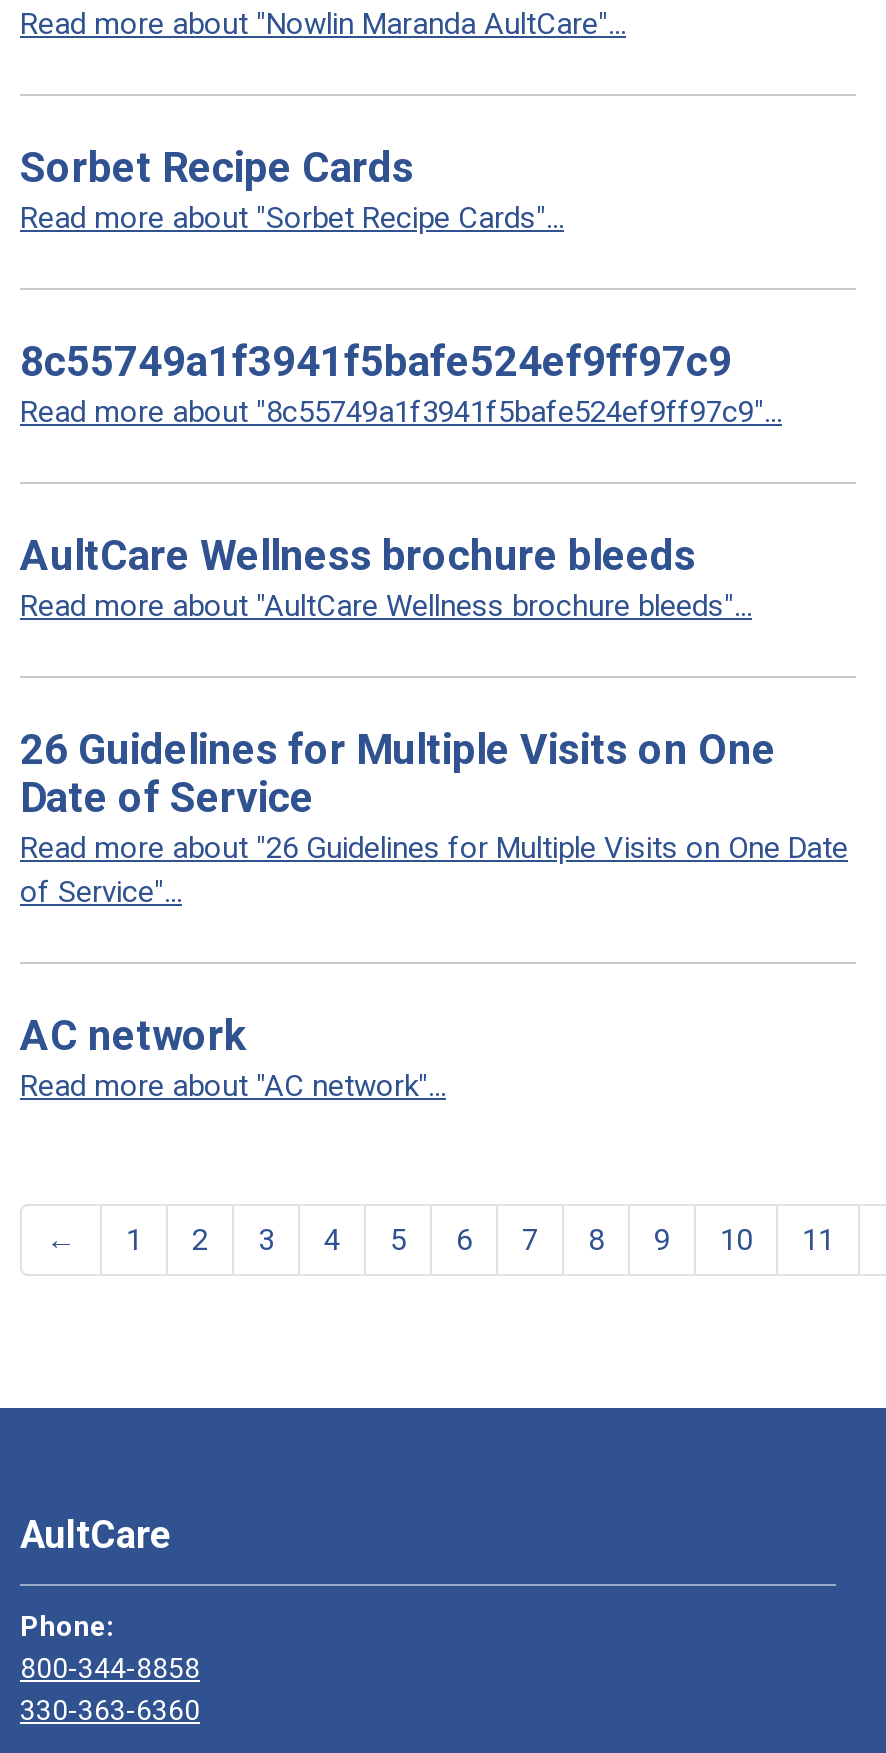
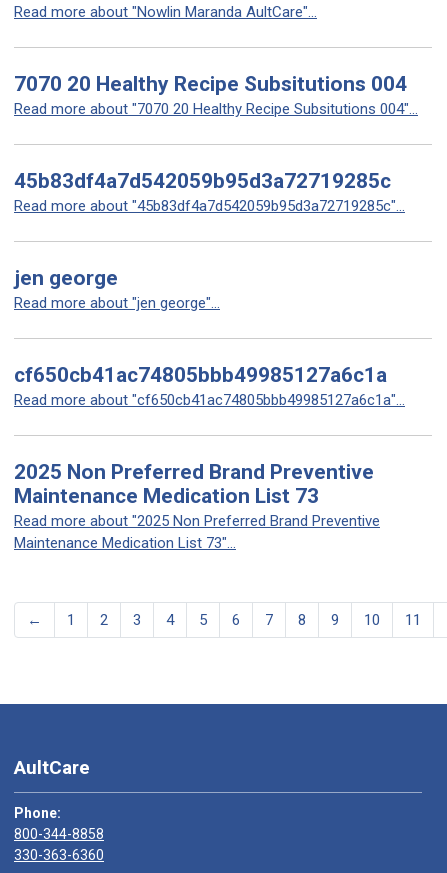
- Sorbet Recipe Cards
- Read more about "Sorbet Recipe Cards"...
+ 7070 20 Healthy Recipe Subsitutions 004
+ Read more about "7070 20 Healthy Recipe Subsitutions 004"...

- 8c55749a1f3941f5bafe524ef9ff97c9
- Read more about "8c55749a1f3941f5bafe524ef9ff97c9"...
+ 45b83df4a7d542059b95d3a72719285c
+ Read more about "45b83df4a7d542059b95d3a72719285c"...

- AultCare Wellness brochure bleeds
- Read more about "AultCare Wellness brochure bleeds"...
+ jen george
+ Read more about "jen george"...

- 26 Guidelines for Multiple Visits on One
- Date of Service
- Read more about "26 Guidelines for Multiple Visits on One Date
- of Service"...
+ cf650cb41ac74805bbb49985127a6c1a
+ Read more about "cf650cb41ac74805bbb49985127a6c1a"...

- AC network
- Read more about "AC network"...
+ 2025 Non Preferred Brand Preventive
+ Maintenance Medication List 73
+ Read more about "2025 Non Preferred Brand Preventive
+ Maintenance Medication List 73"...
